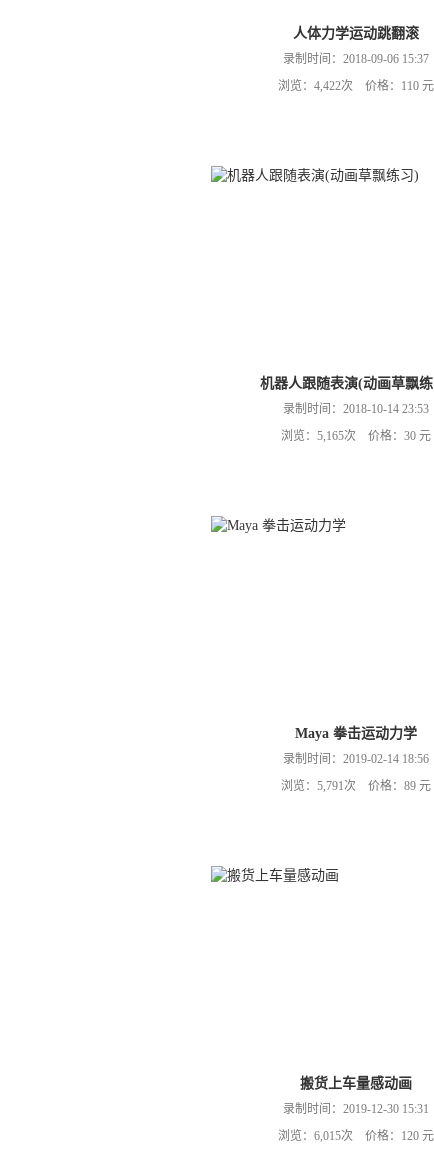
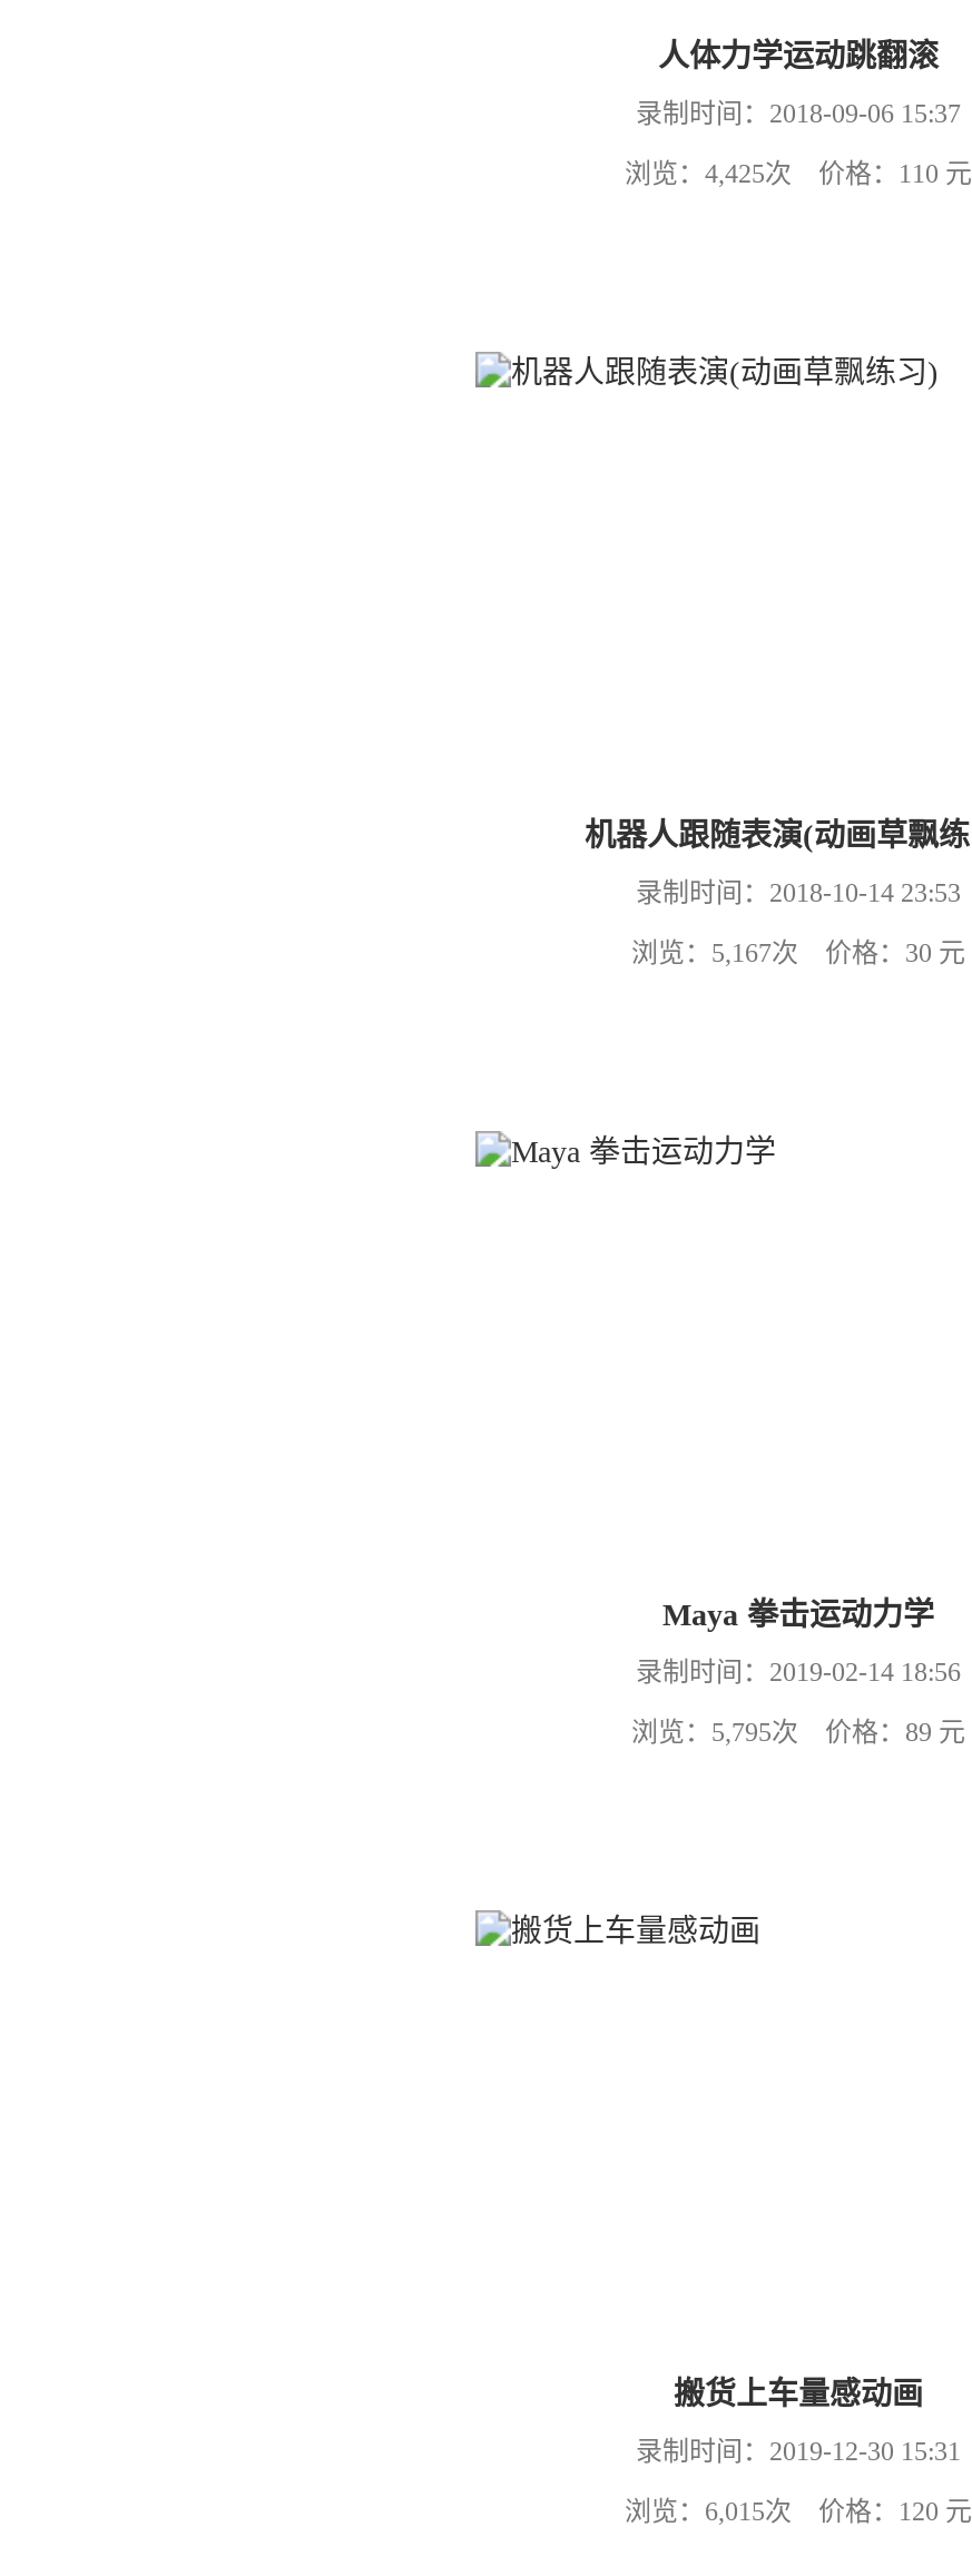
- 浏览：4,422次 价格：110 元
+ 浏览：4,425次 价格：110 元

- 浏览：5,165次 价格：30 元
+ 浏览：5,167次 价格：30 元

- 浏览：5,791次 价格：89 元
+ 浏览：5,795次 价格：89 元
